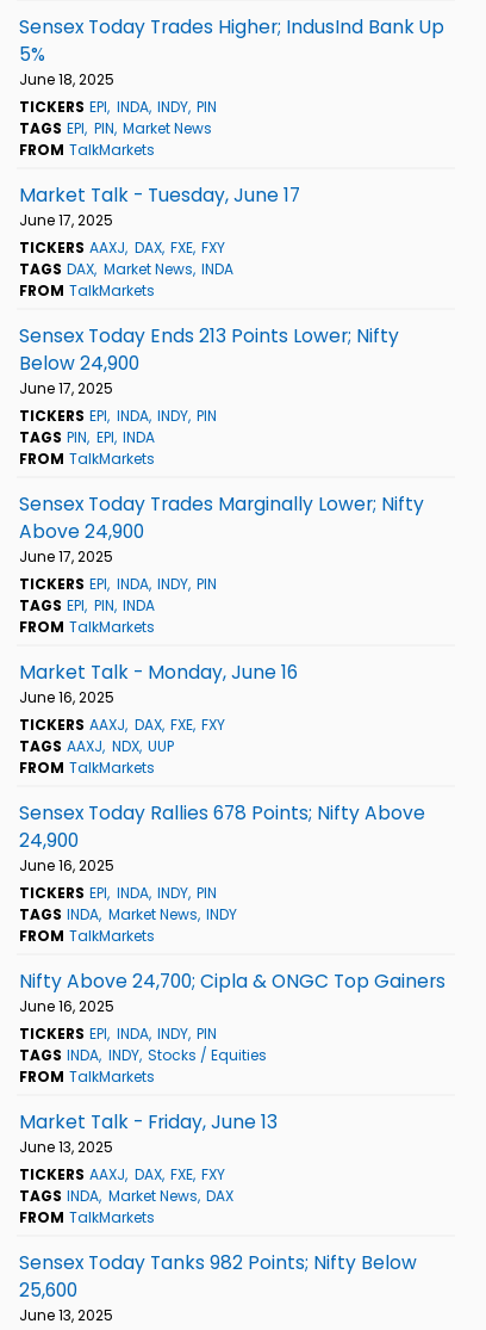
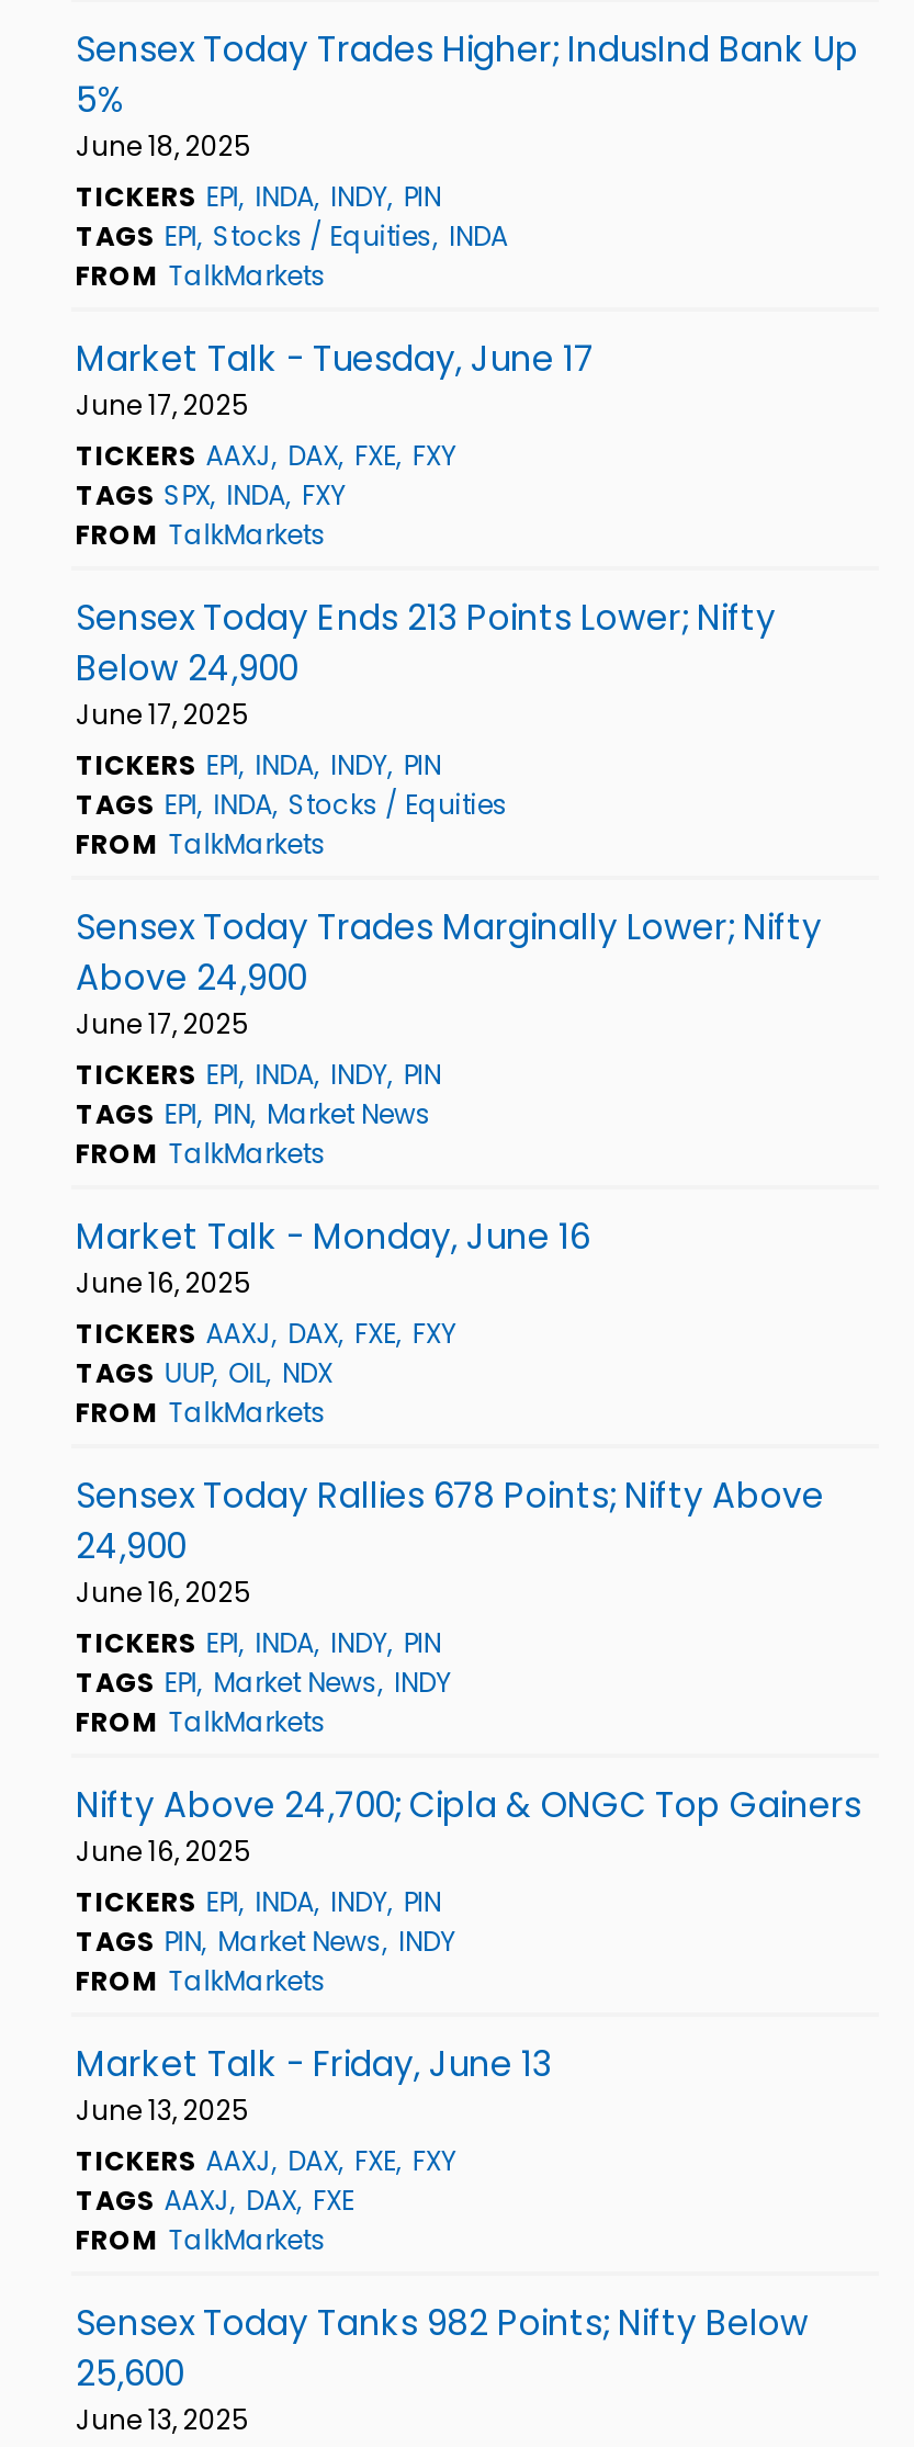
moved down: TAGS EPI PIN Market News

+ TAGS EPI Stocks / Equities INDA

- TAGS DAX Market News INDA
+ TAGS SPX INDA FXY

- TAGS PIN EPI INDA
+ TAGS EPI INDA Stocks / Equities

- TAGS EPI PIN INDA

- TAGS AAXJ NDX UUP
+ TAGS UUP OIL NDX

- TAGS INDA Market News INDY
+ TAGS EPI Market News INDY

- TAGS INDA INDY Stocks / Equities
+ TAGS PIN Market News INDY

- TAGS INDA Market News DAX
+ TAGS AAXJ DAX FXE
